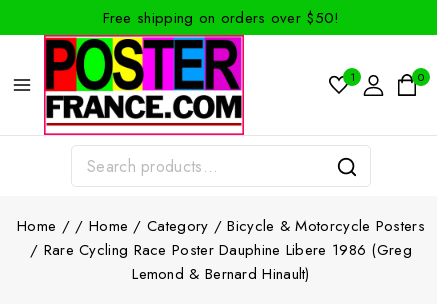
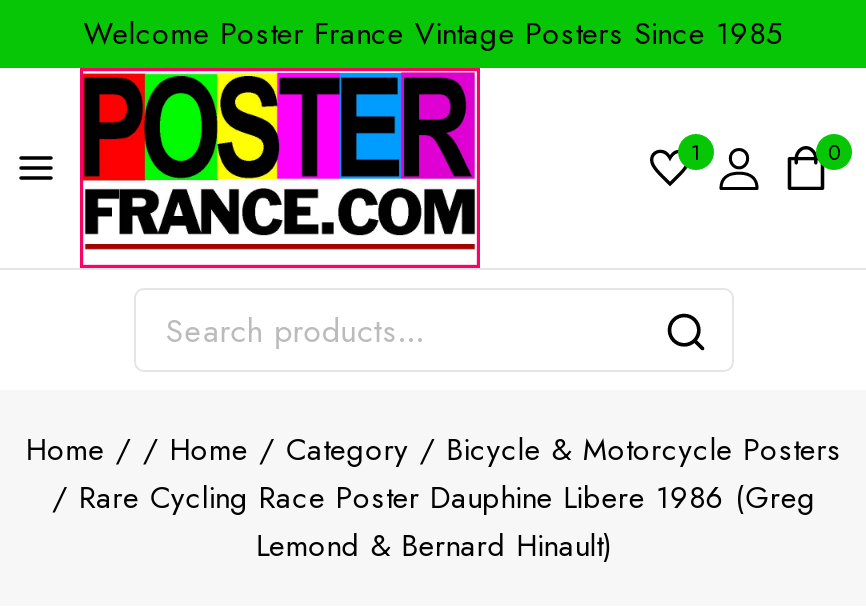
- Free shipping on orders over $50!
+ Welcome Poster France Vintage Posters Since 1985
